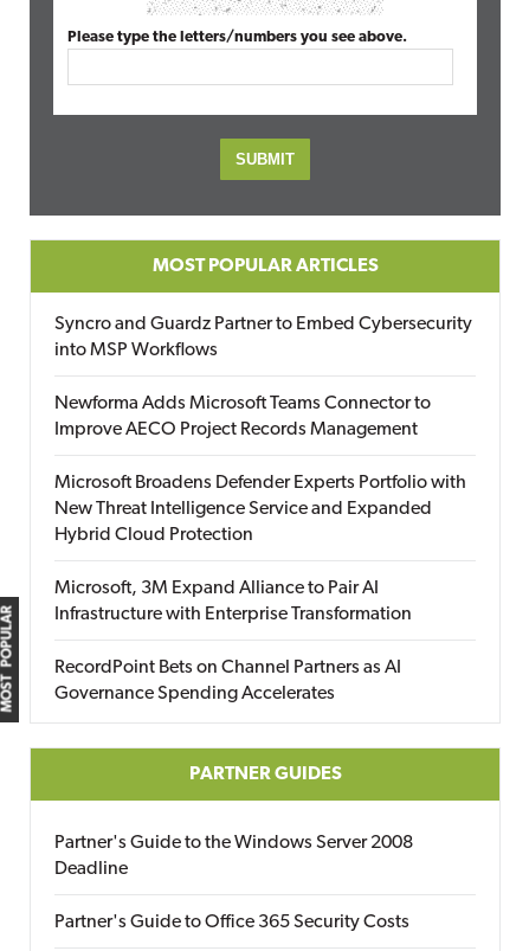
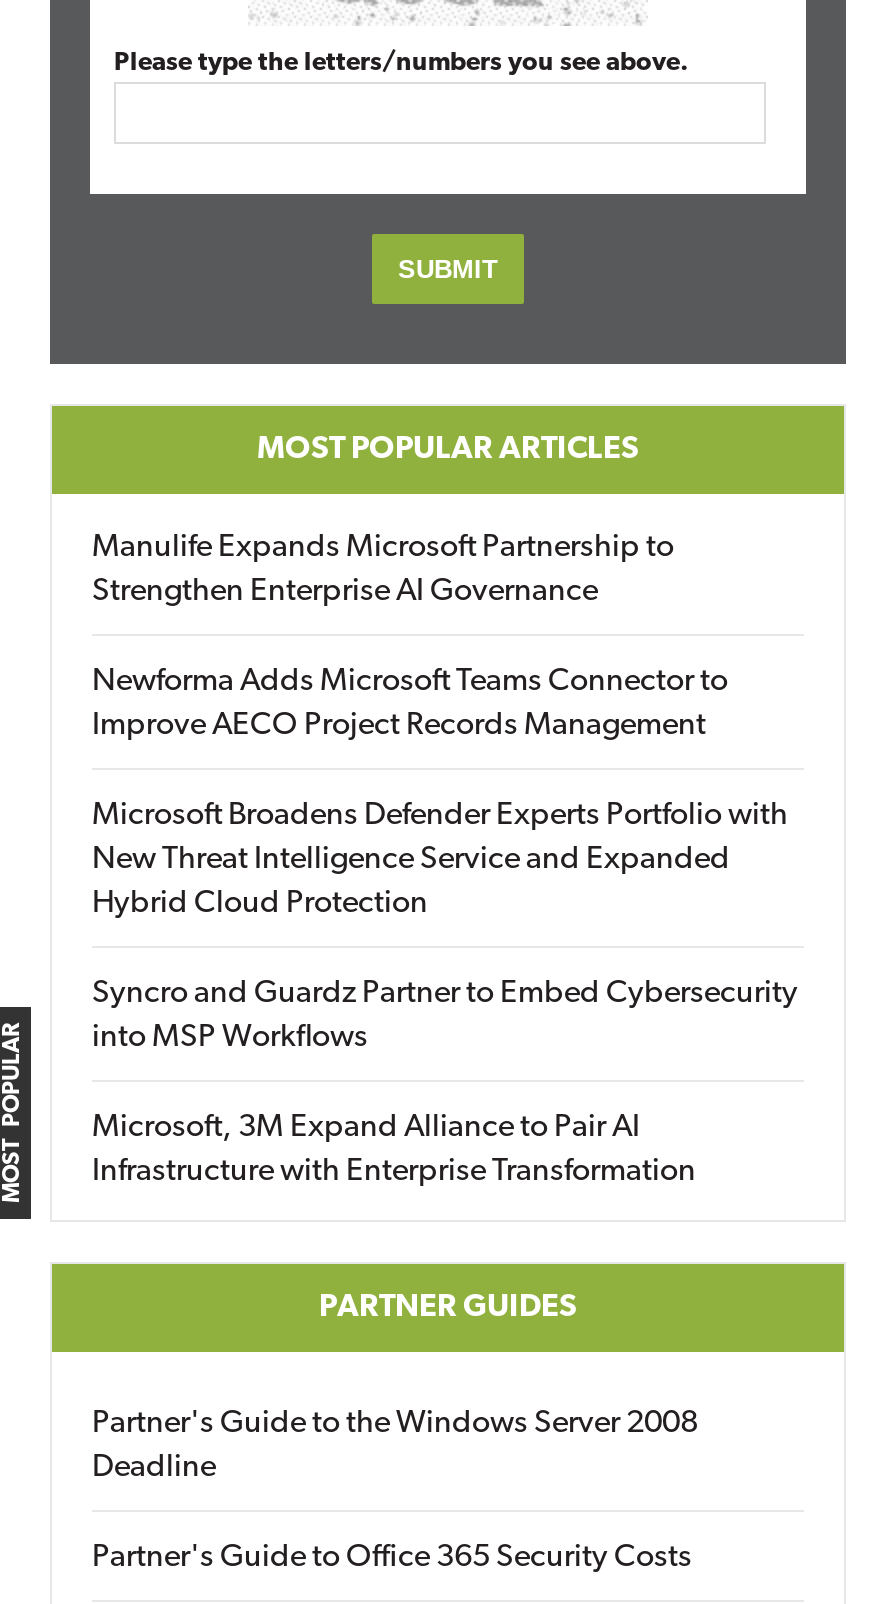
+ Manulife Expands Microsoft Partnership to
+ Strengthen Enterprise AI Governance

moved down: Syncro and Guardz Partner to Embed Cybersecurity | into MSP Workflows

moved down: Microsoft, 3M Expand Alliance to Pair AI | Infrastructure with Enterprise Transformation

- RecordPoint Bets on Channel Partners as AI
- Governance Spending Accelerates
